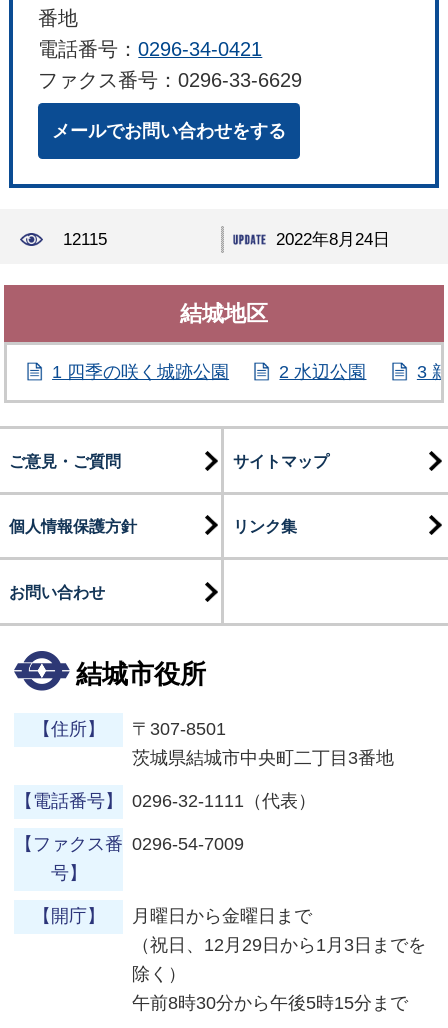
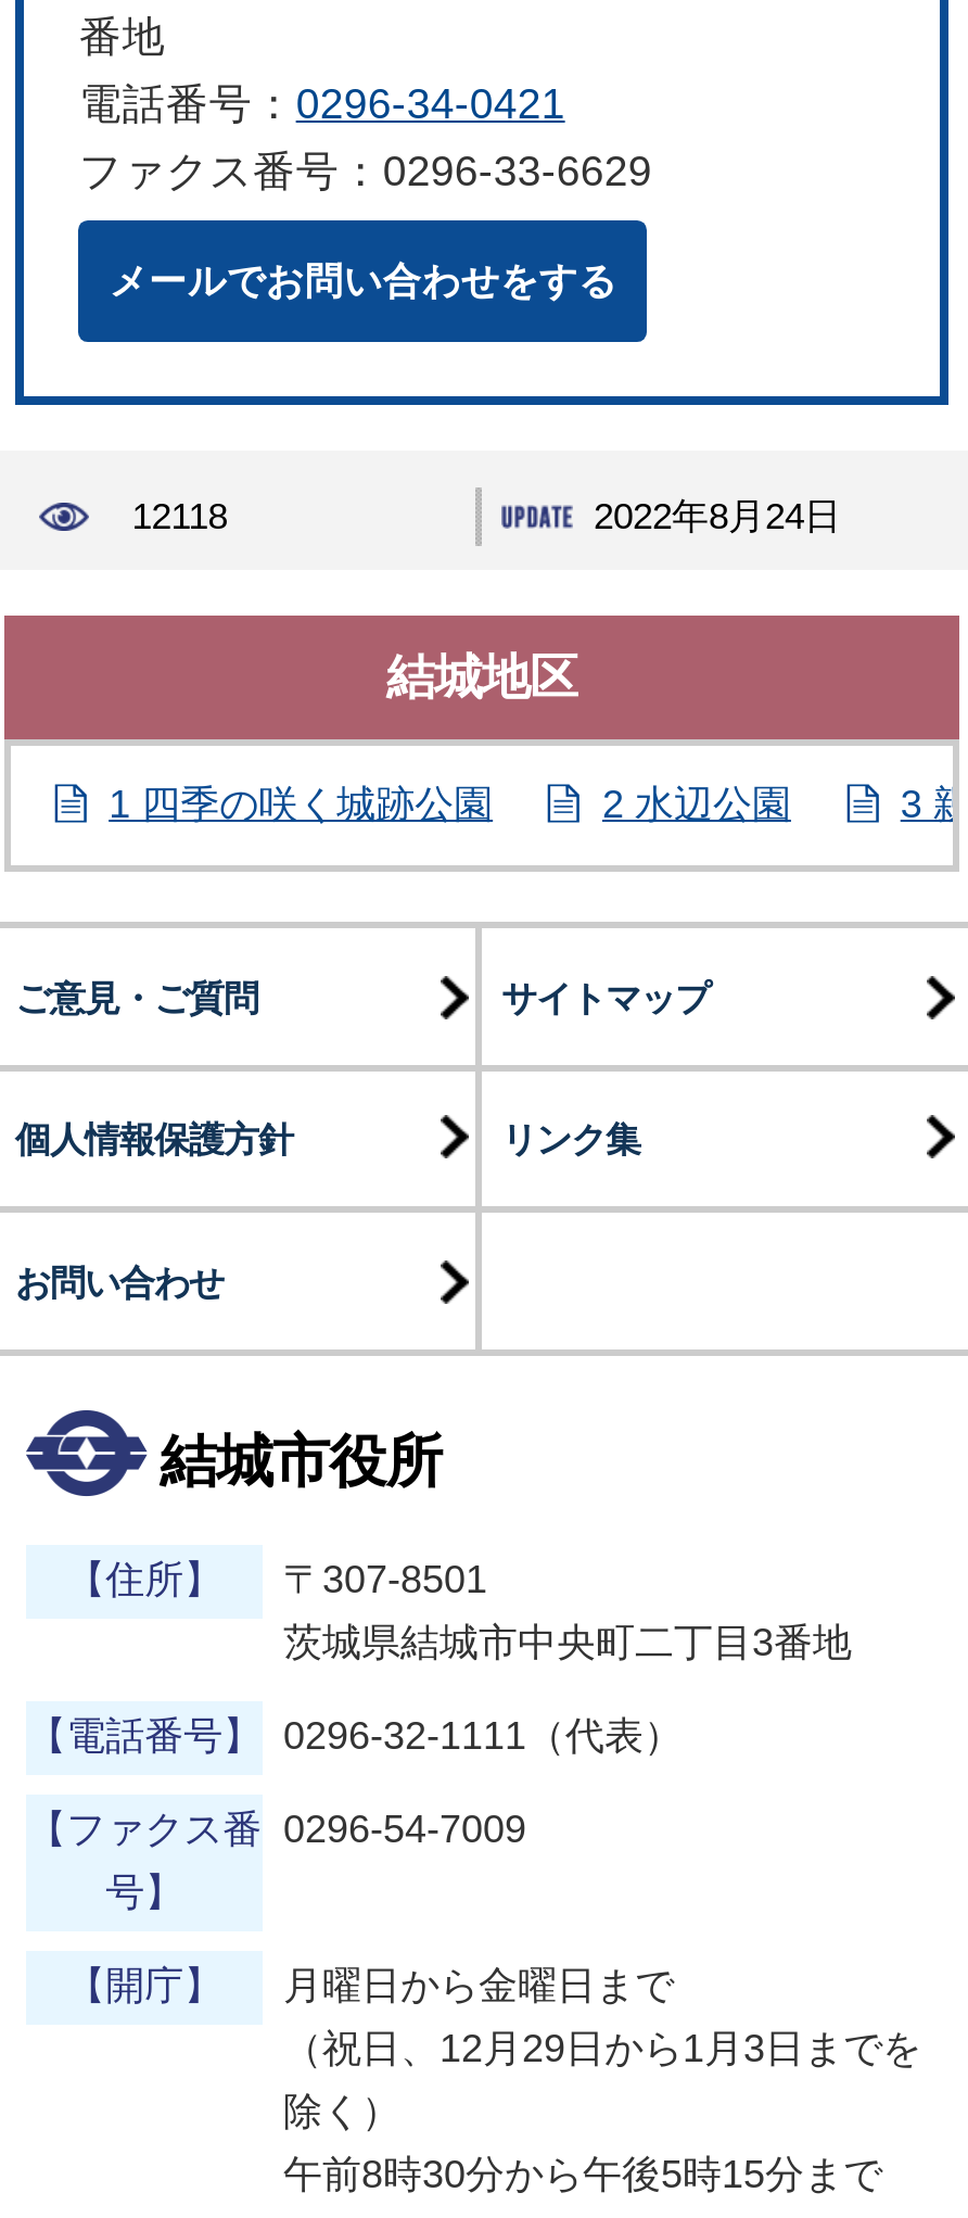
- 12115
+ 12118
